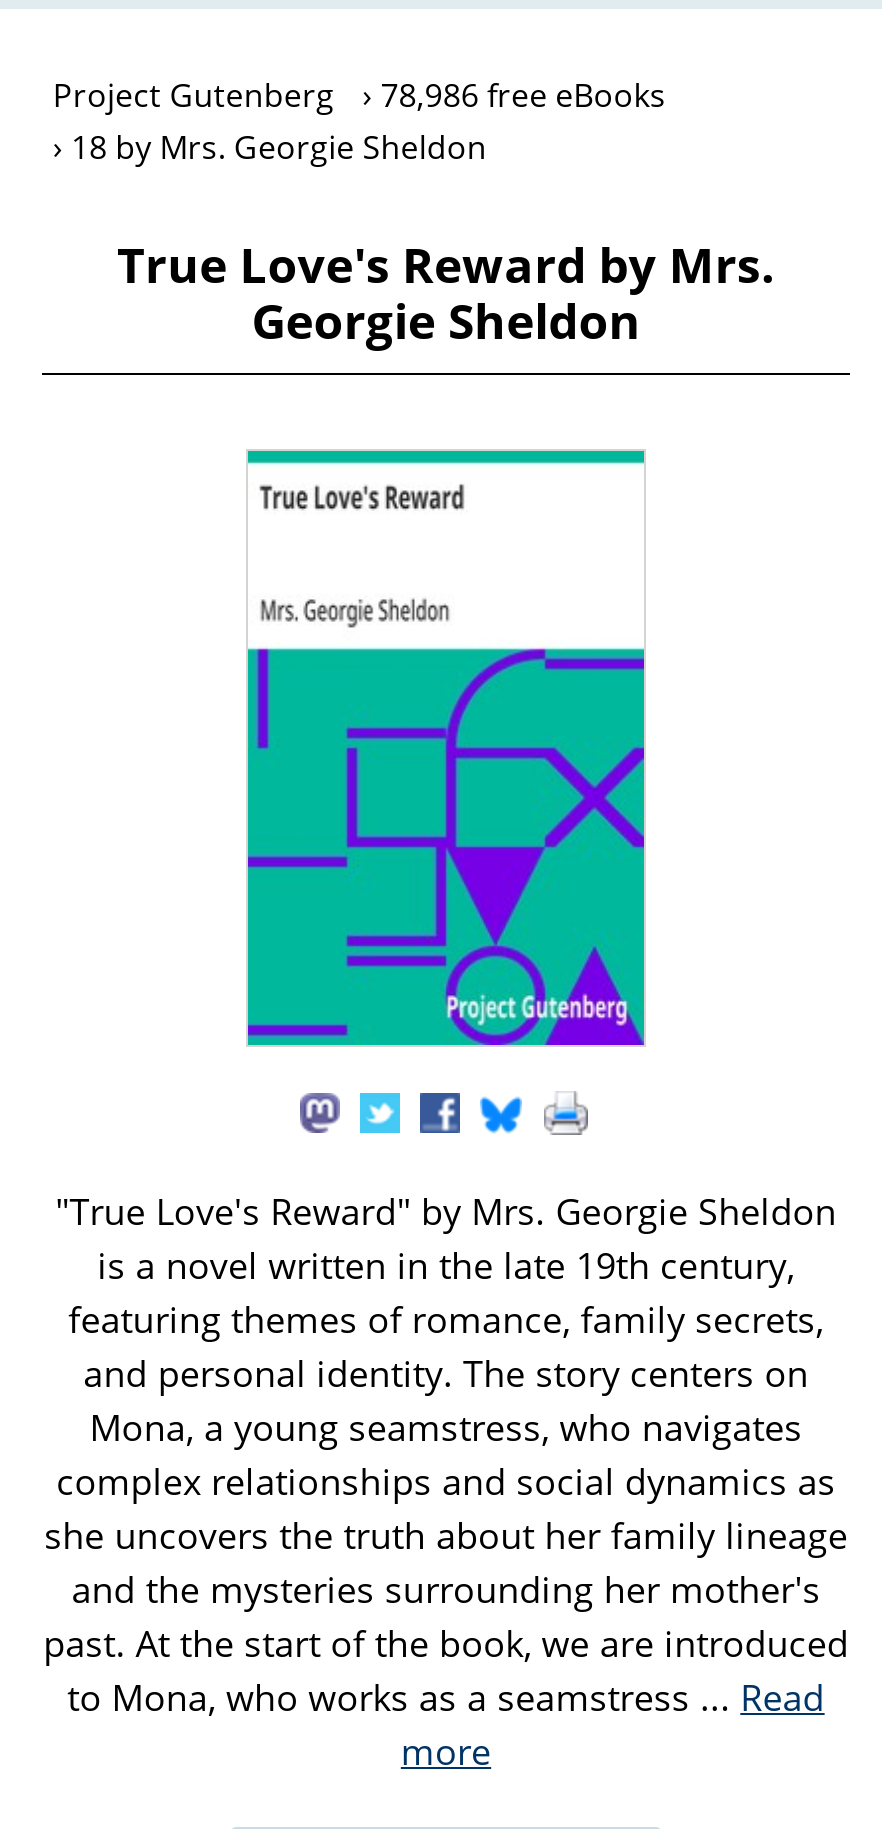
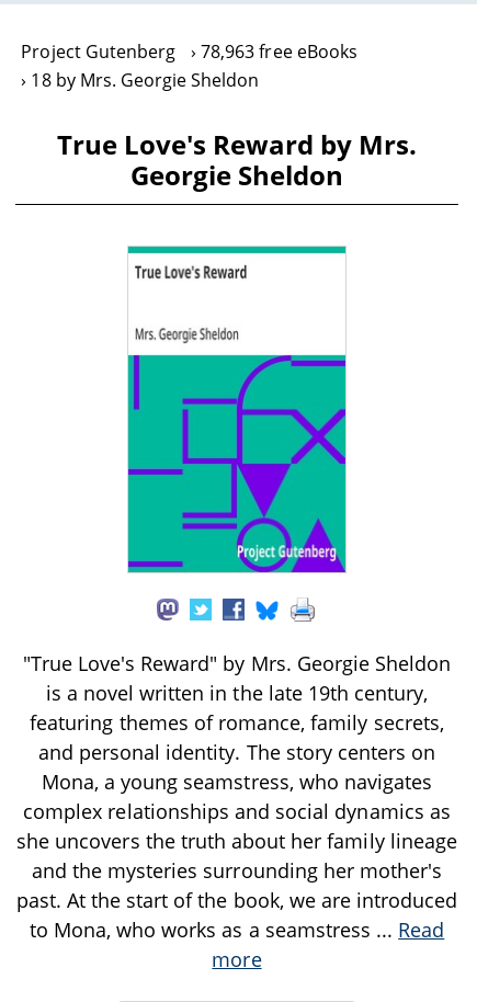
- Project Gutenberg 78,986 free eBooks
+ Project Gutenberg 78,963 free eBooks
